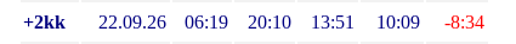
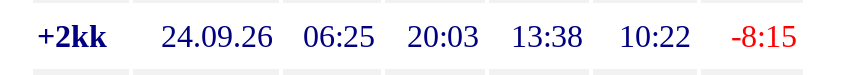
- 22.09.26
+ 24.09.26

- 06:19
+ 06:25

- 20:10
+ 20:03

- 13:51
+ 13:38

- 10:09
+ 10:22

- -8:34
+ -8:15
